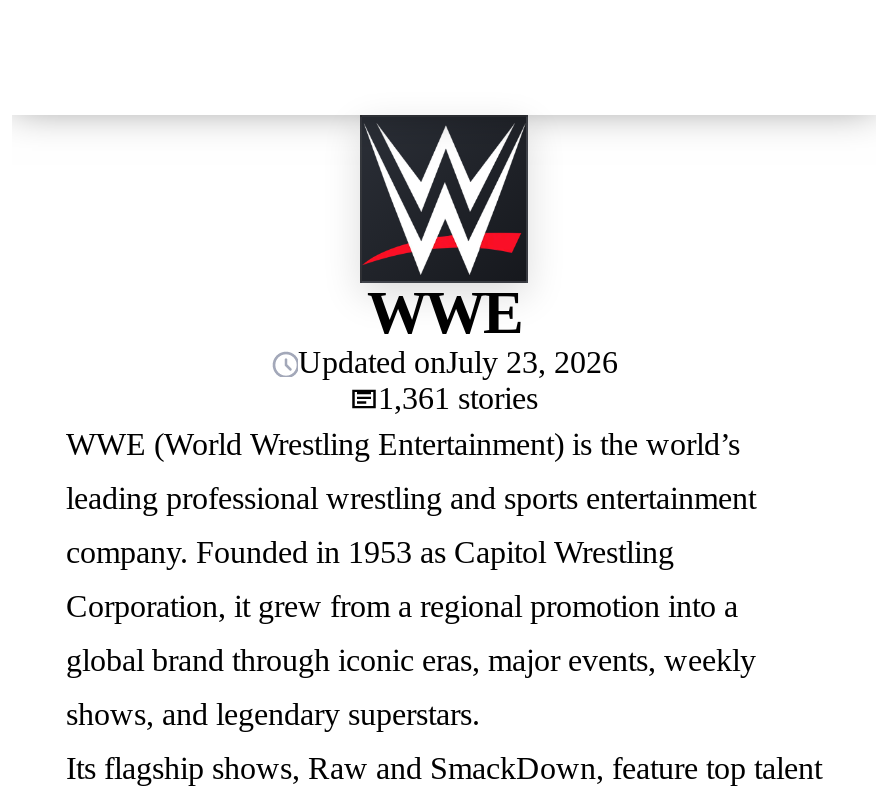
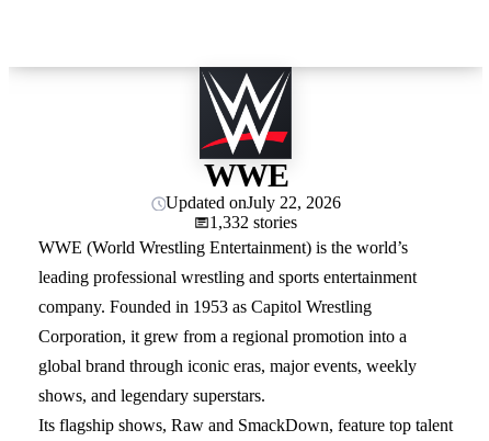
- Updated onJuly 23, 2026
+ Updated onJuly 22, 2026

- 1,361 stories
+ 1,332 stories
